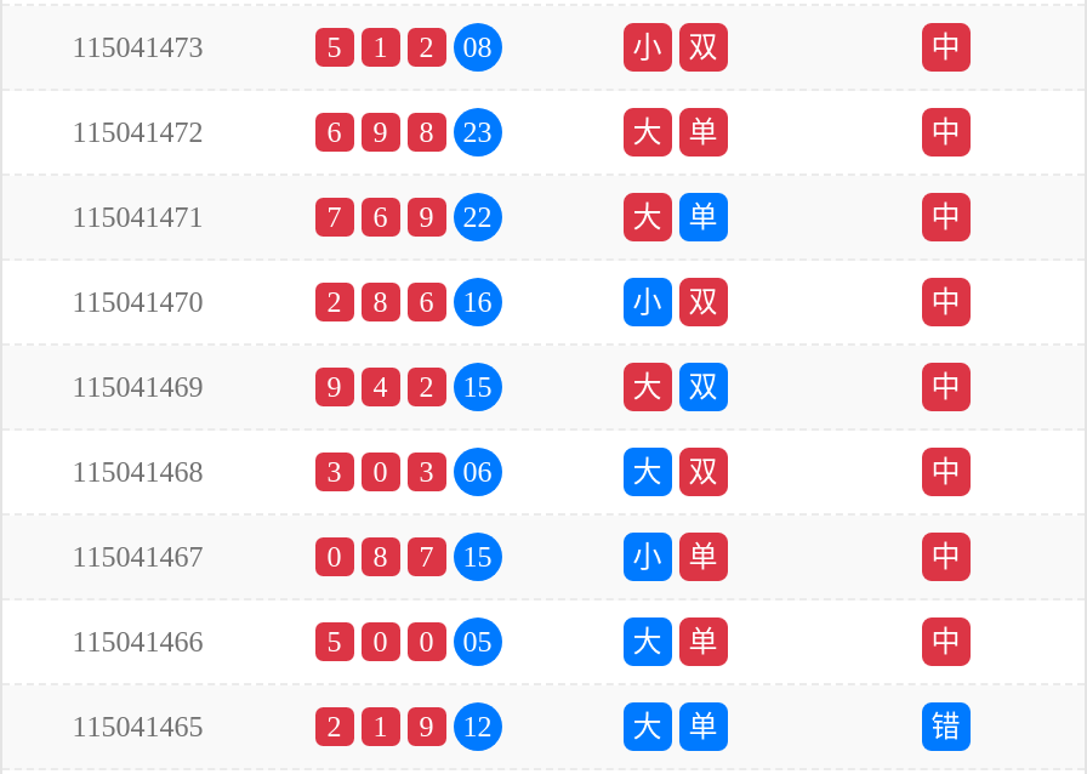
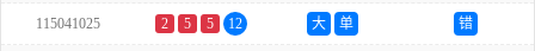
- 115041473
- 5
- 1
+ 115041025

- 08
- 小
- 双
- 中
- 115041472
- 6
- 9
- 8
- 23
- 大
- 单
- 中
- 115041471
- 7
- 6
- 9
- 22
- 大
- 单
- 中
- 115041470
- 2
- 8
- 6
- 16
- 小
- 双
- 中
- 115041469
- 9
- 4
- 2
- 15
- 大
- 双
- 中
- 115041468
- 3
- 0
- 3
- 06
- 大
- 双
- 中
- 115041467
- 0
- 8
- 7
- 15
- 小
- 单
- 中
- 115041466

- 0
- 0
- 05
- 大
- 单
- 中
- 115041465
- 2
- 1
- 9
+ 5
